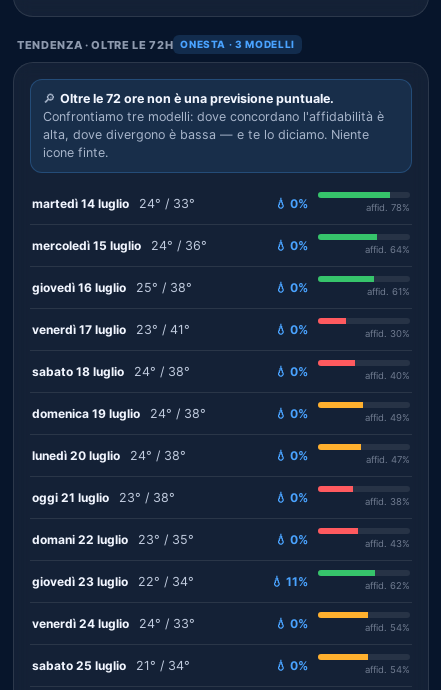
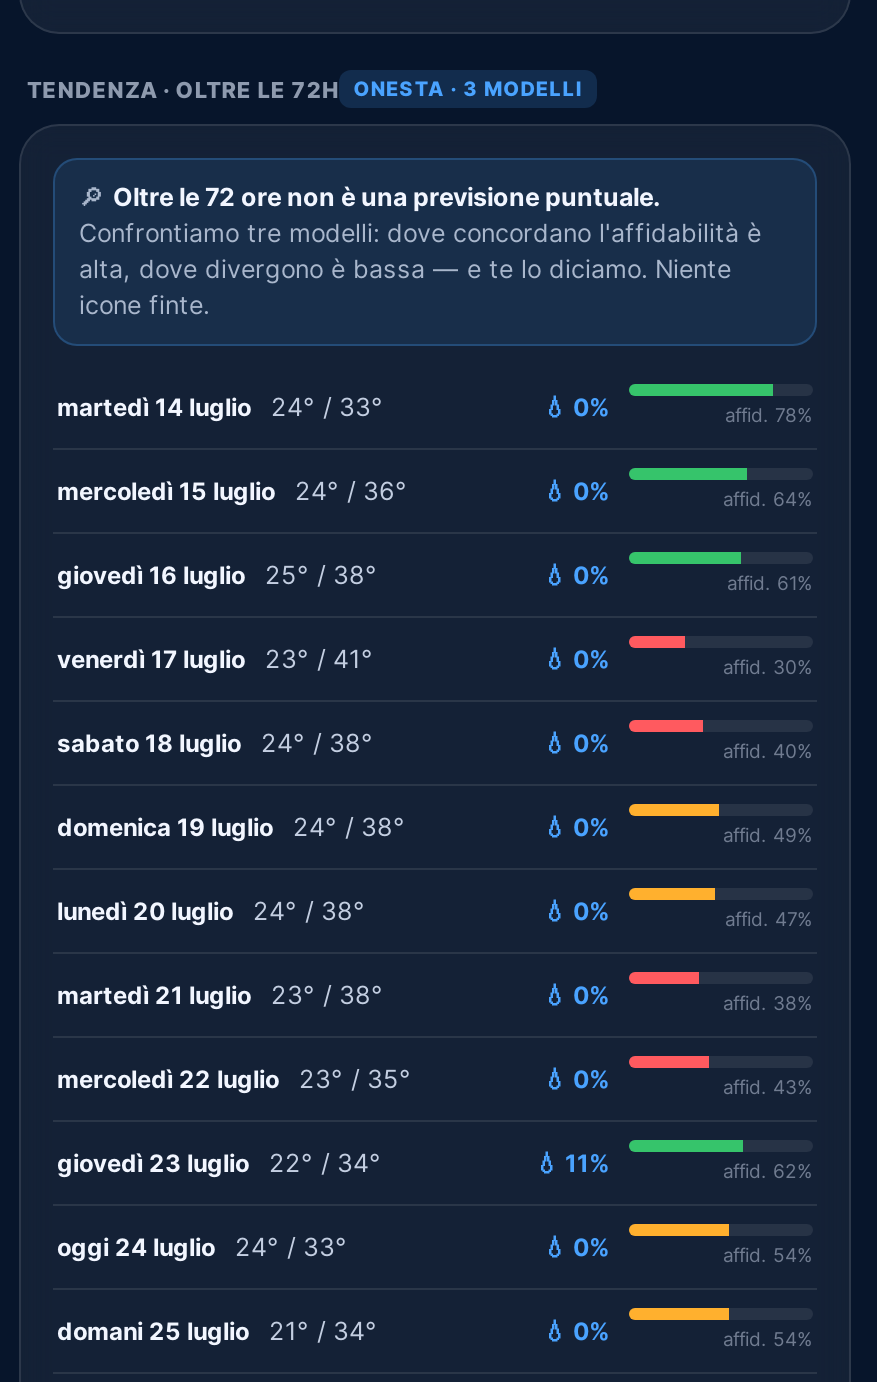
- oggi 21 luglio
+ martedì 21 luglio

- domani 22 luglio
+ mercoledì 22 luglio

- venerdì 24 luglio
+ oggi 24 luglio

- sabato 25 luglio
+ domani 25 luglio
